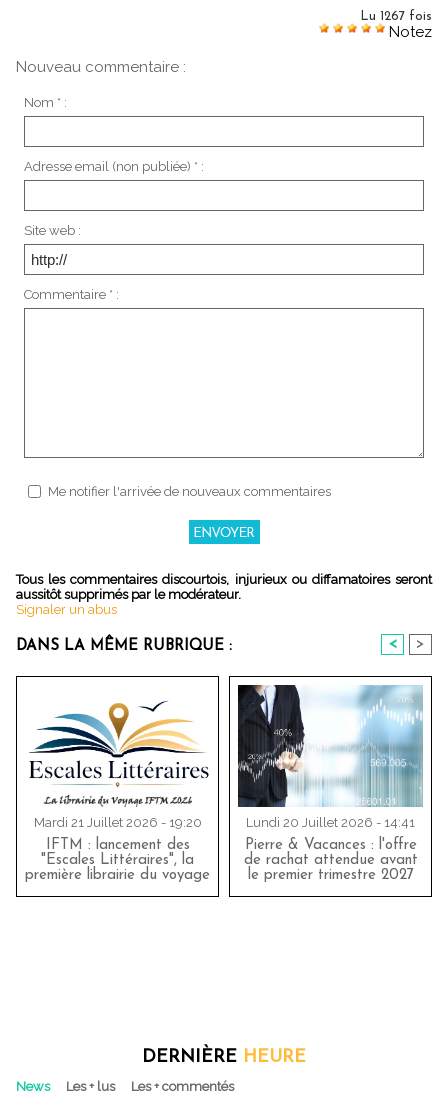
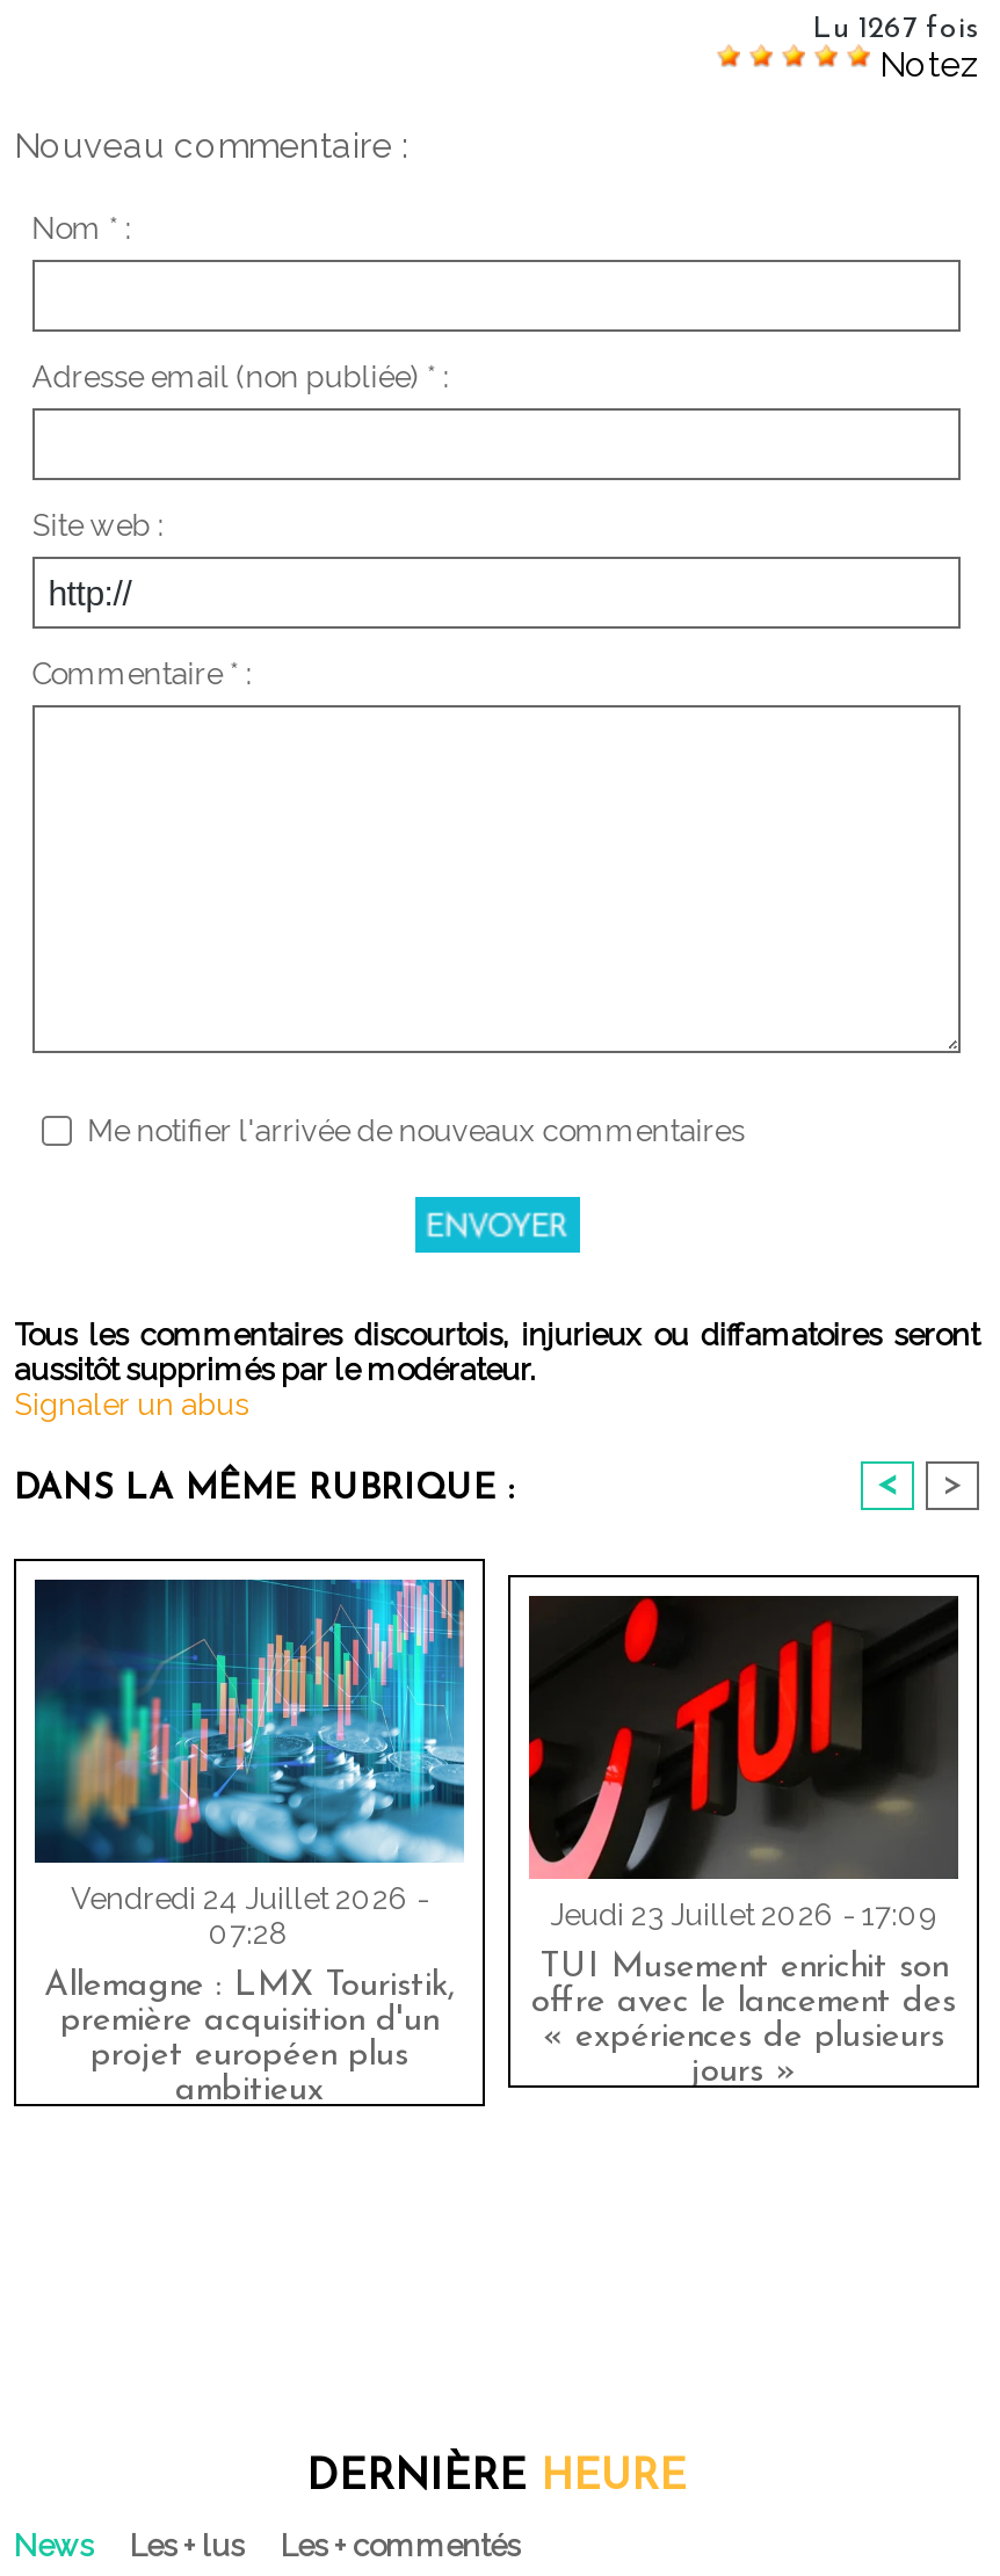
- [image]
- Lundi 20 Juillet 2026 - 14:41
+ [image]
+ Jeudi 23 Juillet 2026 - 17:09

- [image]
- Mardi 21 Juillet 2026 - 19:20
+ [image]
+ Vendredi 24 Juillet 2026 -
+ 07:28

- IFTM : lancement des
- "Escales Littéraires", la
- première librairie du voyage
+ Allemagne : LMX Touristik,
+ première acquisition d'un
+ projet européen plus
+ ambitieux

- Pierre & Vacances : l'offre
- de rachat attendue avant
- le premier trimestre 2027
+ TUI Musement enrichit son
+ offre avec le lancement des
+ « expériences de plusieurs
+ jours »
